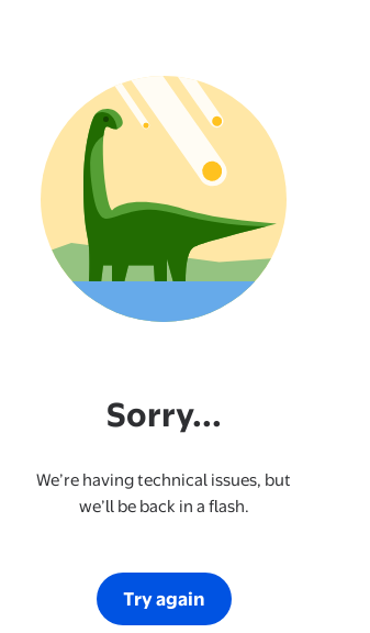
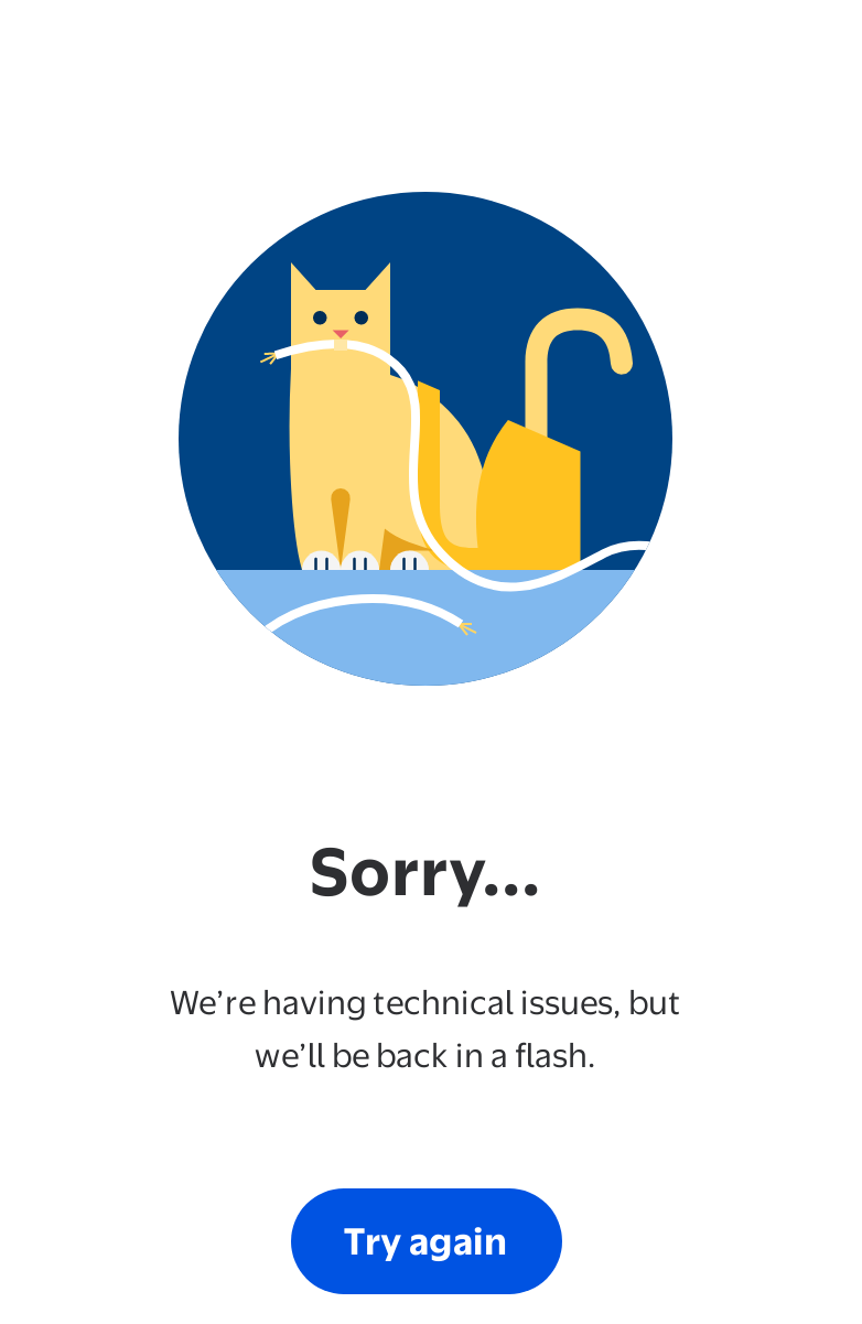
- [image]
+ [image]
